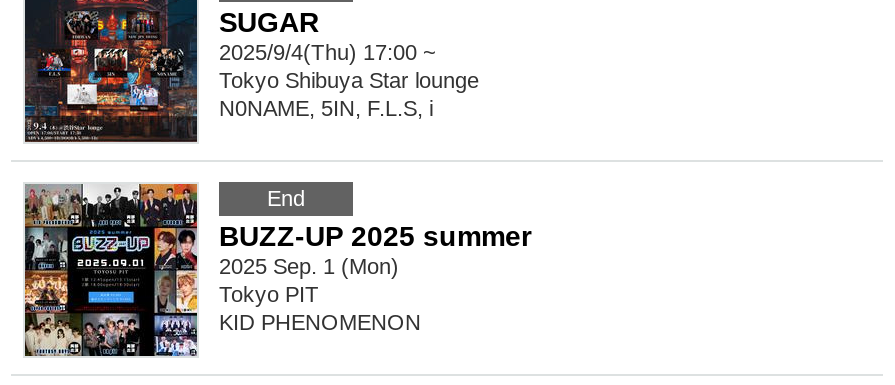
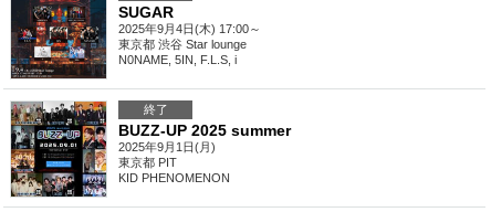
- 2025/9/4(Thu) 17:00 ~
- Tokyo Shibuya Star lounge
+ 2025年9月4日(木) 17:00～
+ 東京都 渋谷 Star lounge

- End
+ 終了

- 2025 Sep. 1 (Mon)
- Tokyo PIT
+ 2025年9月1日(月)
+ 東京都 PIT
